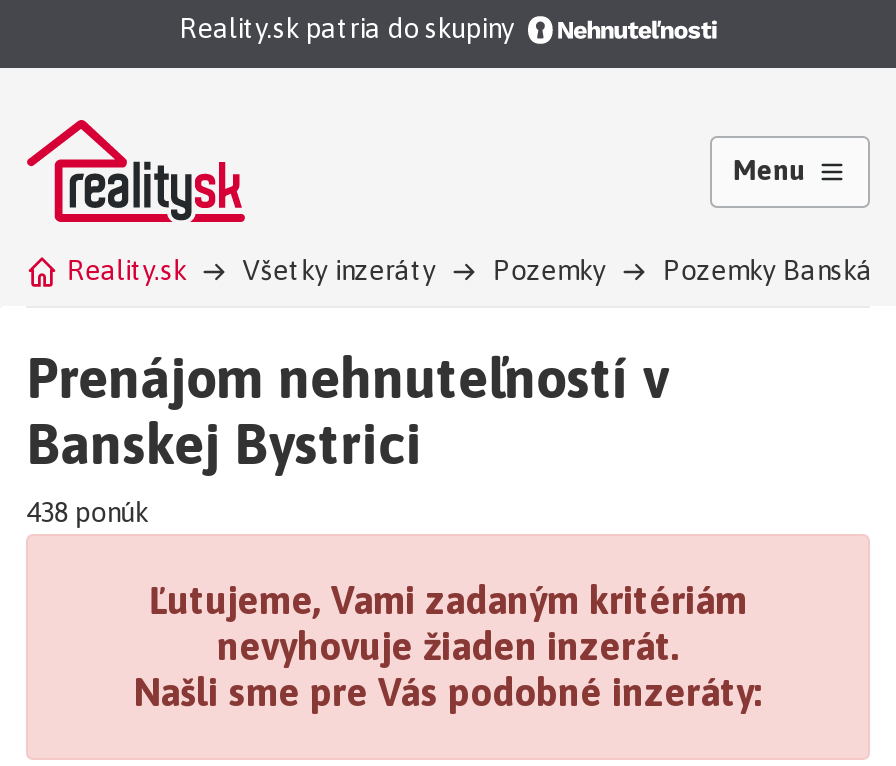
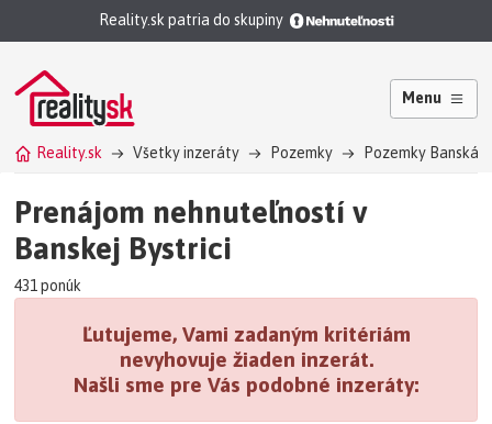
- 438 ponúk
+ 431 ponúk
